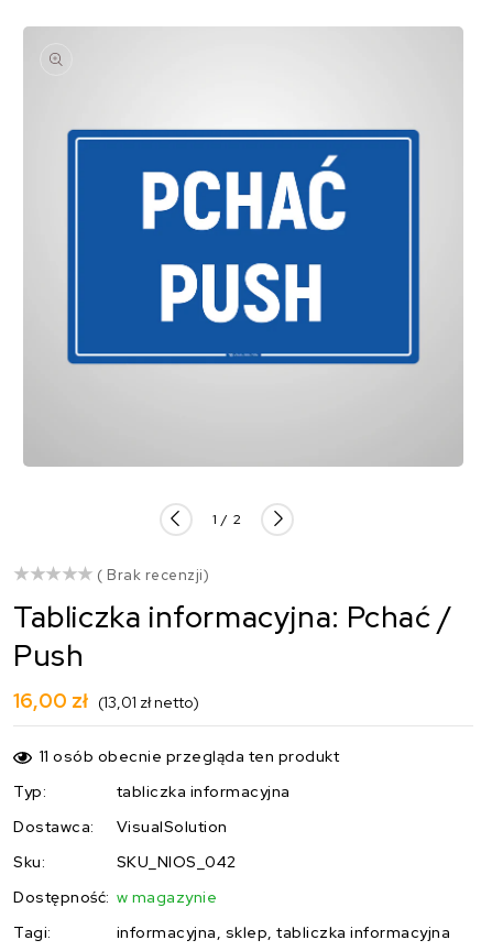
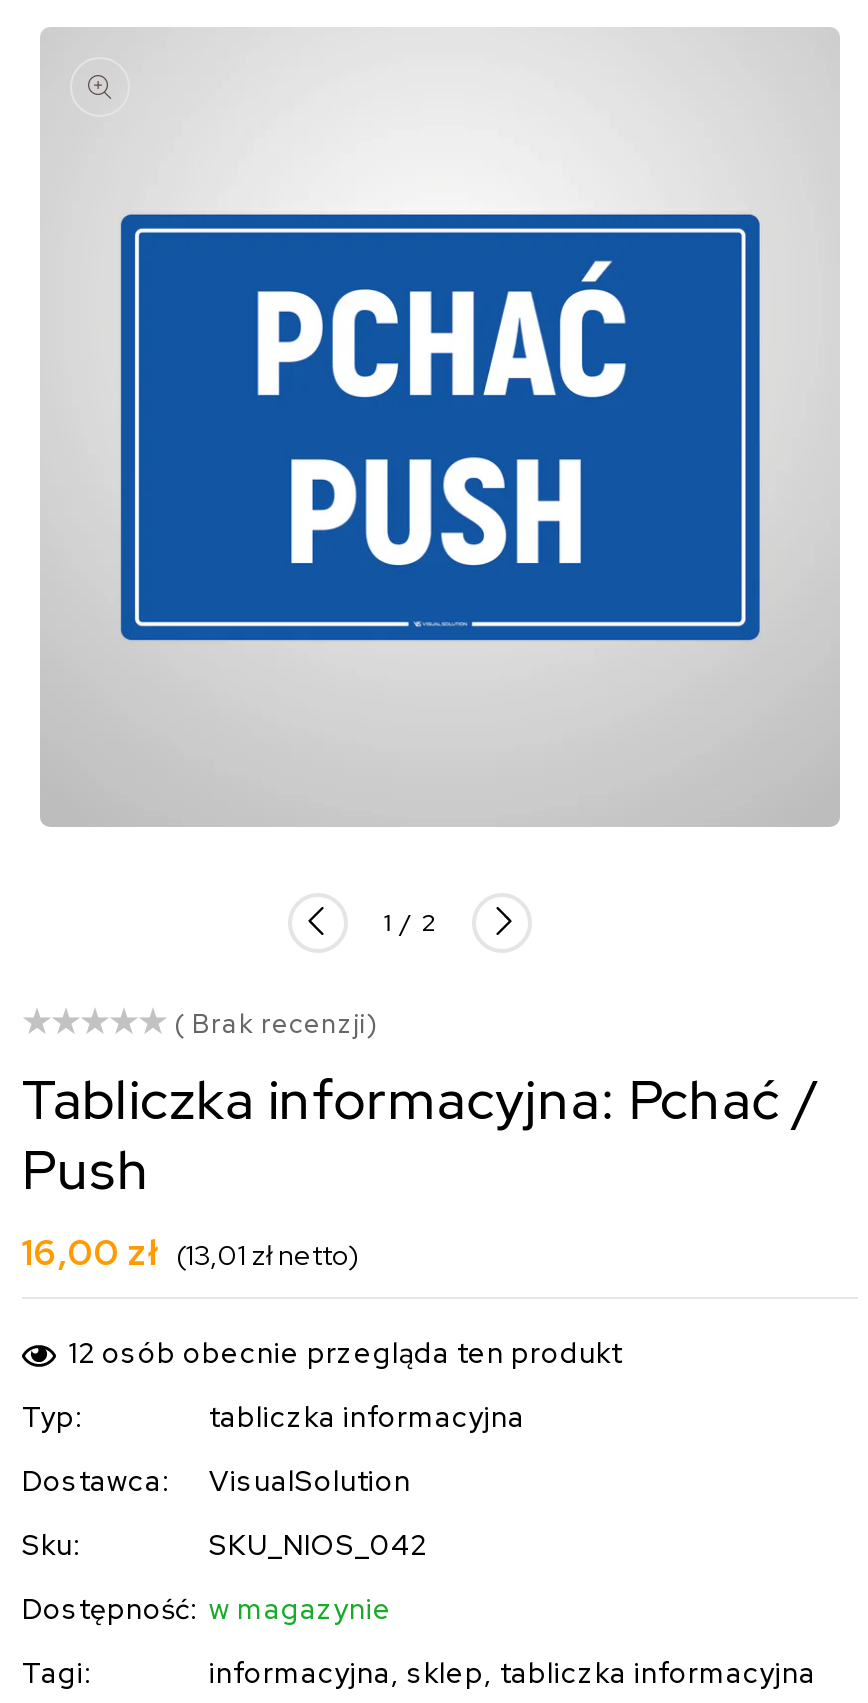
- 11 osób obecnie przegląda ten produkt
+ 12 osób obecnie przegląda ten produkt
